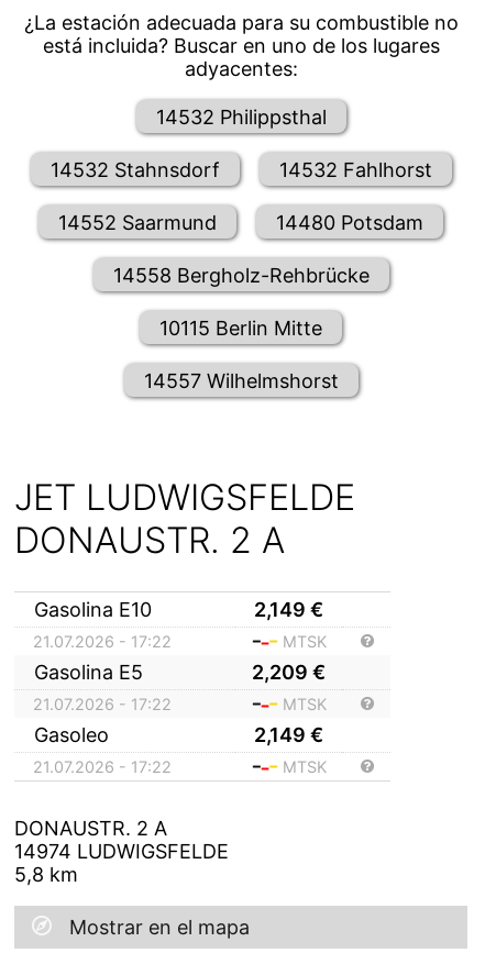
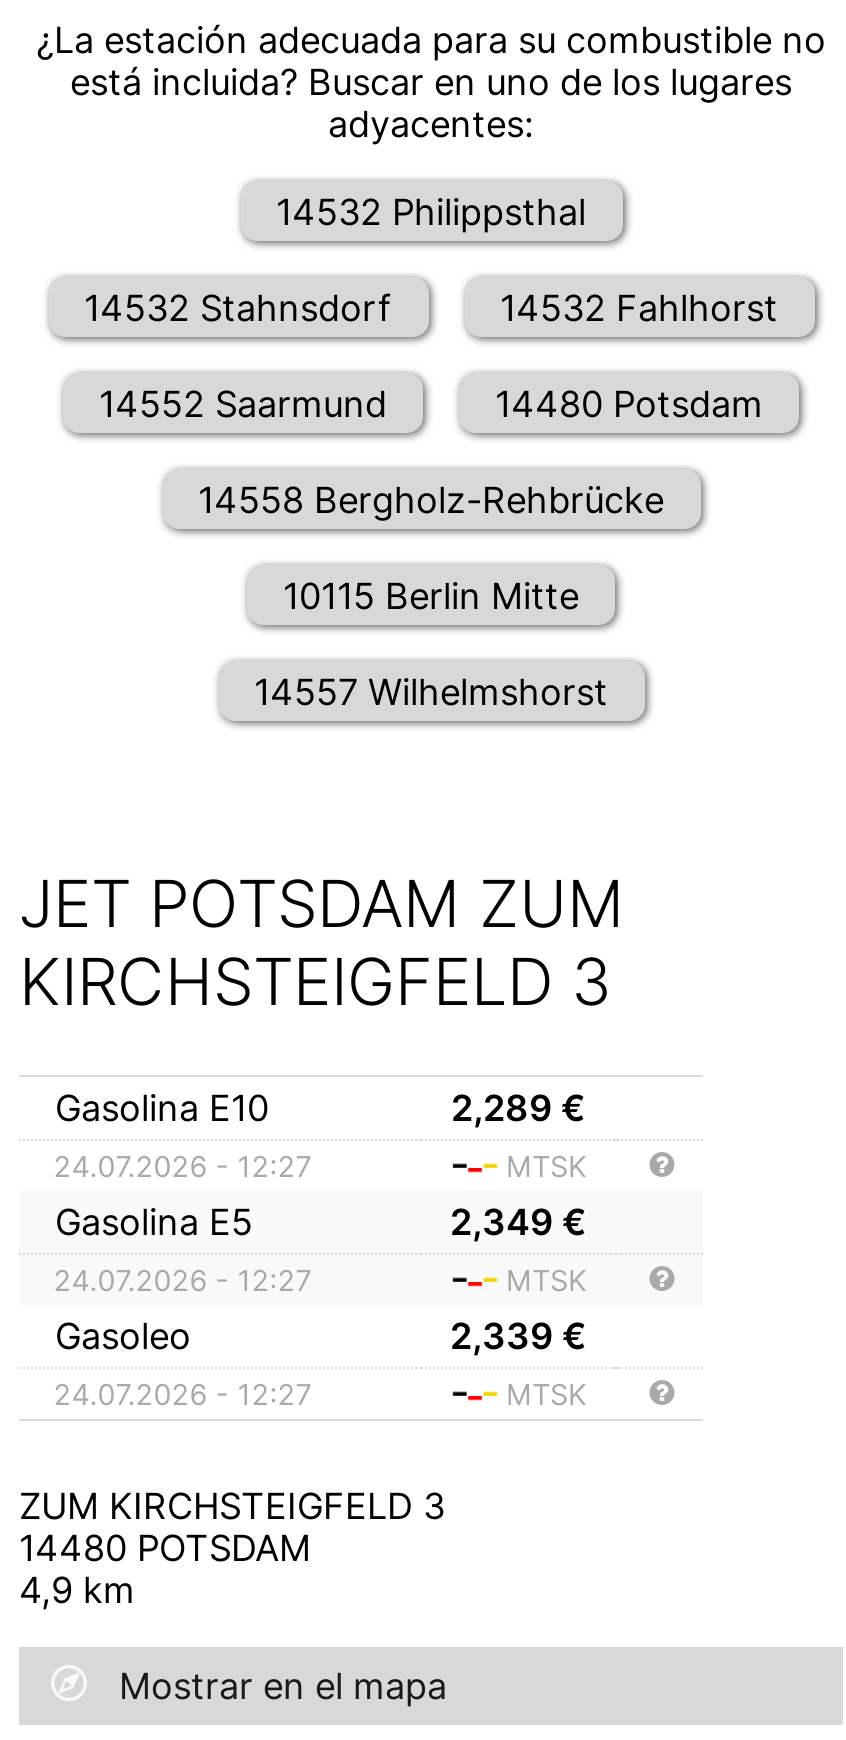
- JET LUDWIGSFELDE
- DONAUSTR. 2 A
+ JET POTSDAM ZUM
+ KIRCHSTEIGFELD 3

- 2,149 €
+ 2,289 €

- 21.07.2026 - 17:22
+ 24.07.2026 - 12:27

- 2,209 €
+ 2,349 €

- 21.07.2026 - 17:22
+ 24.07.2026 - 12:27

- 2,149 €
+ 2,339 €

- 21.07.2026 - 17:22
+ 24.07.2026 - 12:27

- DONAUSTR. 2 A
- 14974 LUDWIGSFELDE
- 5,8 km
+ ZUM KIRCHSTEIGFELD 3
+ 14480 POTSDAM
+ 4,9 km
